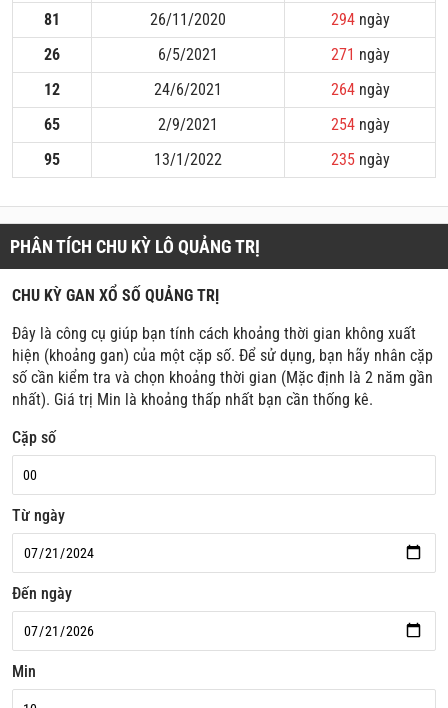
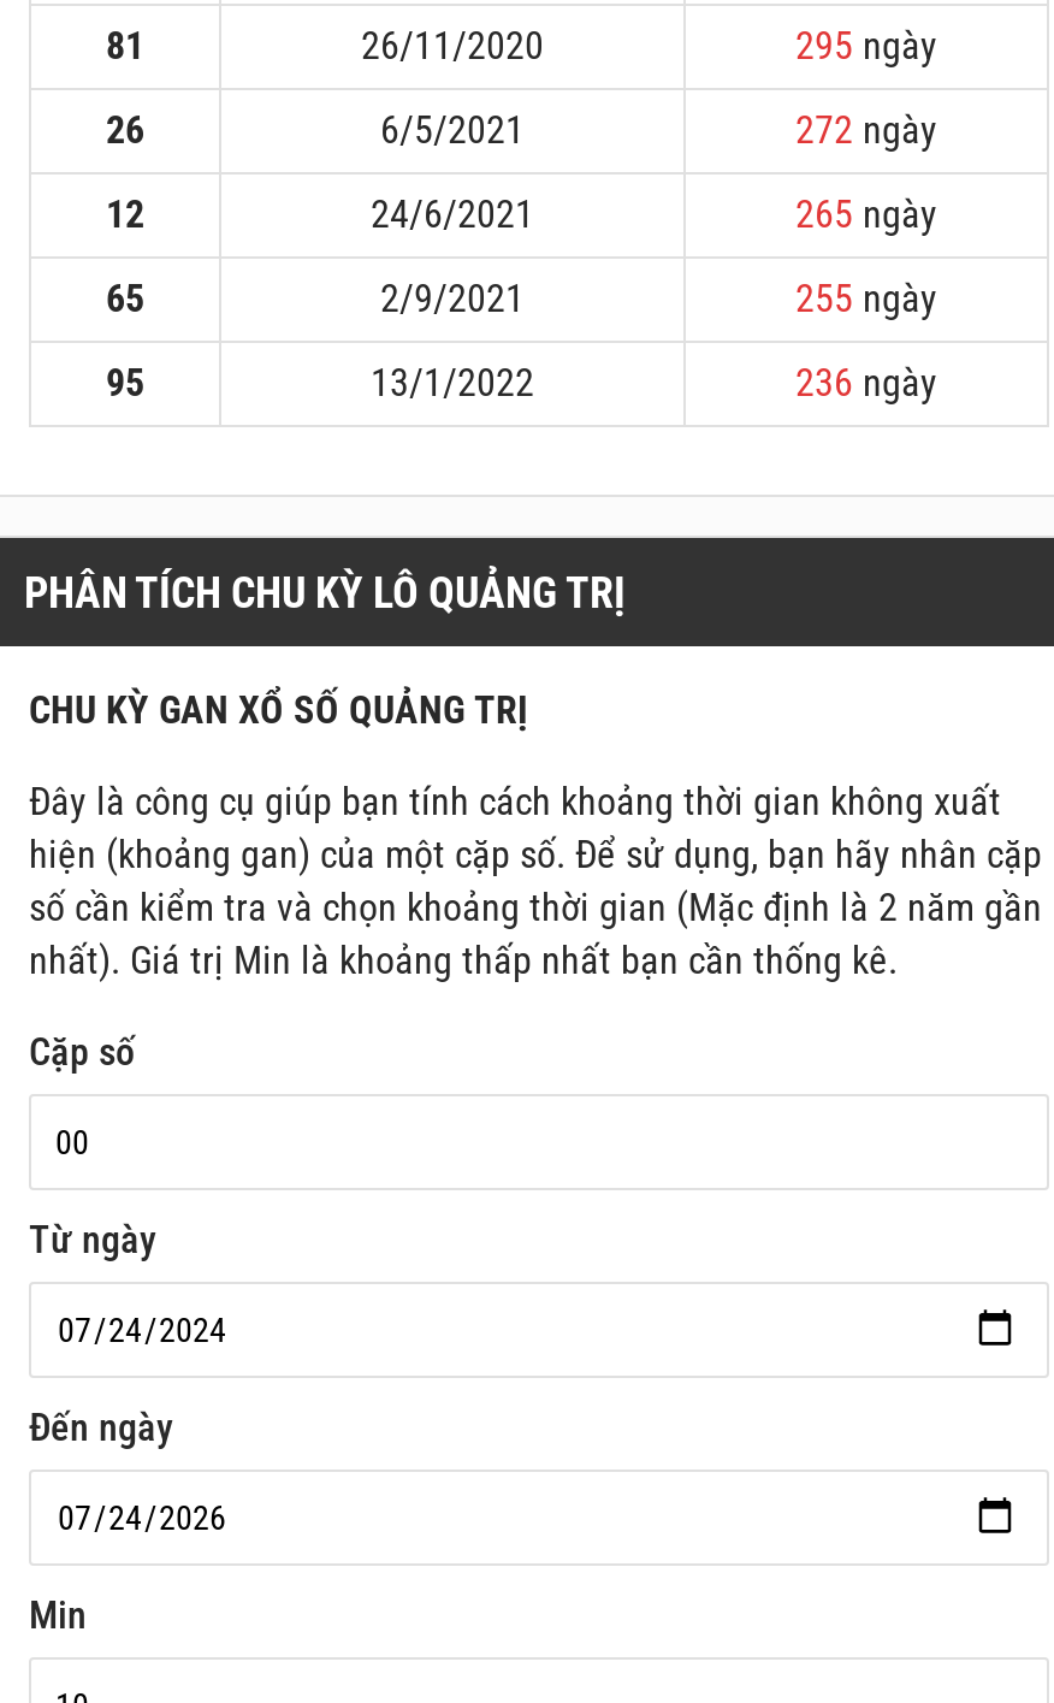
- 294 ngày
+ 295 ngày

- 271 ngày
+ 272 ngày

- 264 ngày
+ 265 ngày

- 254 ngày
+ 255 ngày

- 235 ngày
+ 236 ngày
